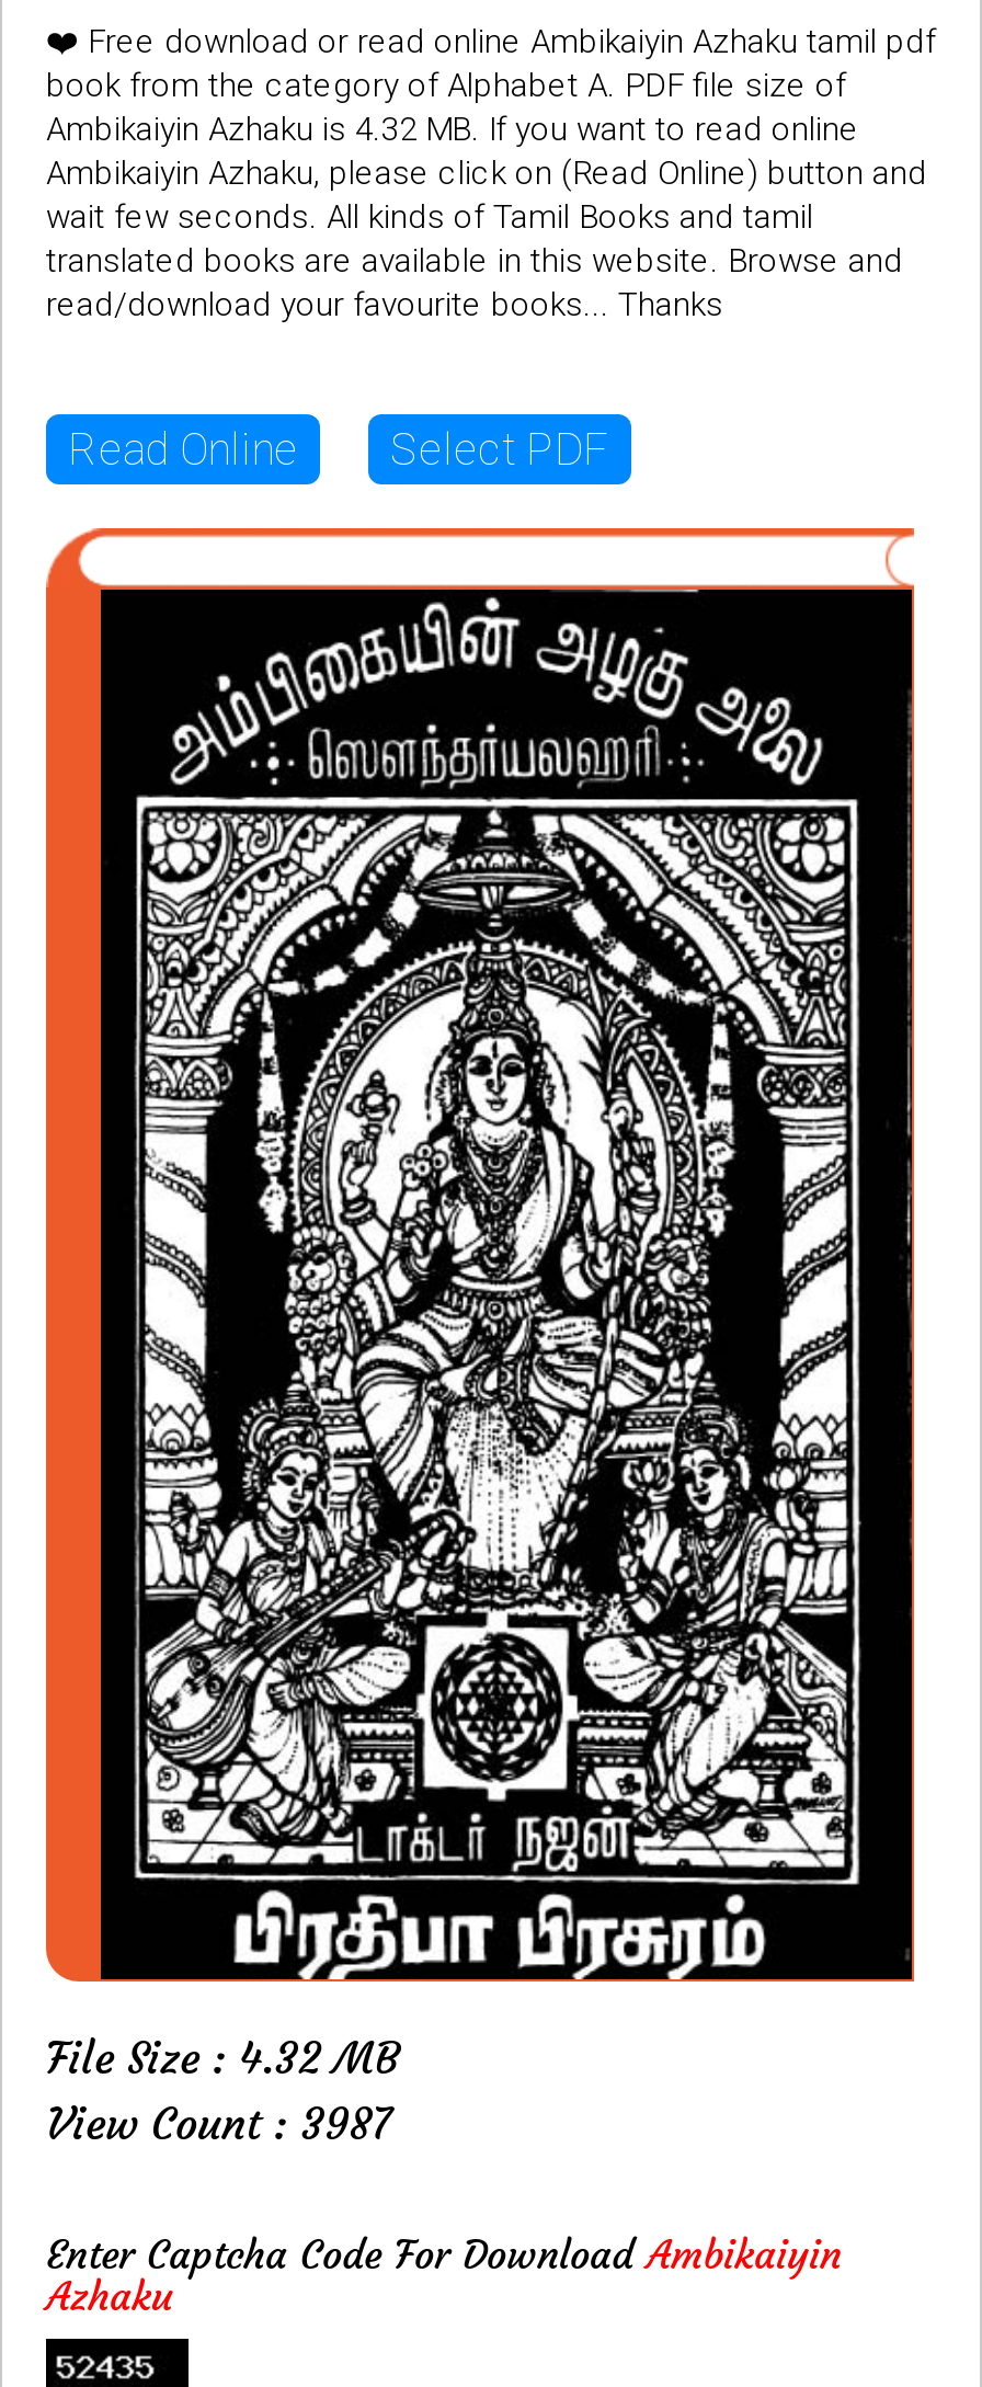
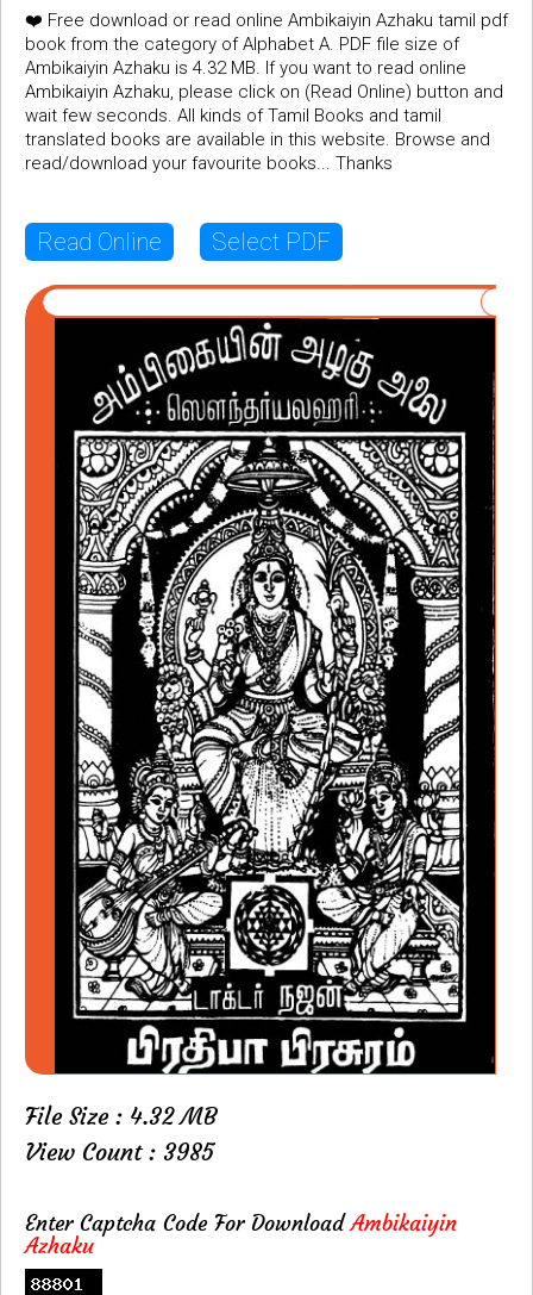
- View Count : 3987
+ View Count : 3985
